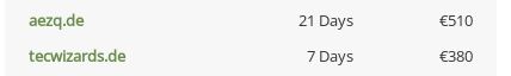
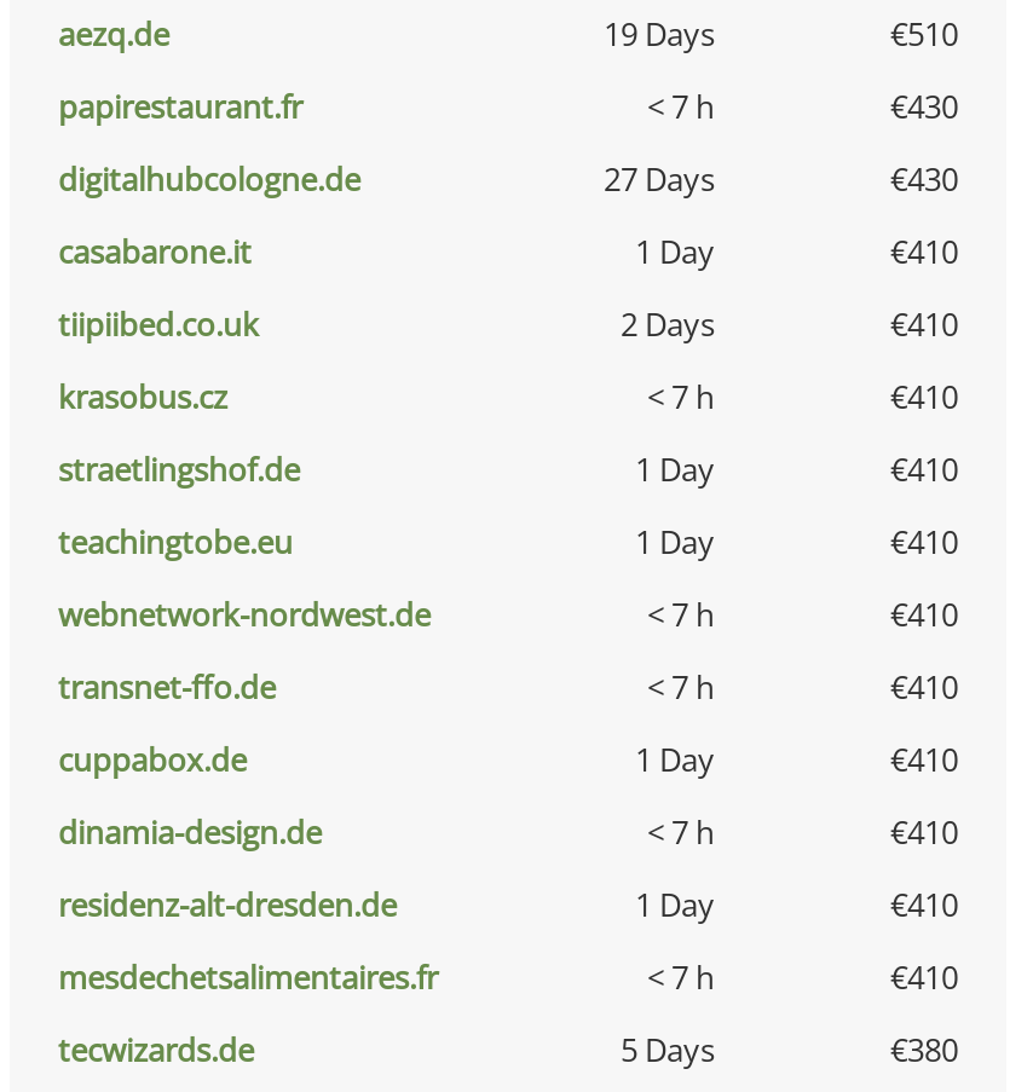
- 21 Days
+ 19 Days

+ papirestaurant.fr
+ < 7 h
+ €430
+ digitalhubcologne.de
+ 27 Days
+ €430
+ casabarone.it
+ 1 Day
+ €410
+ tiipiibed.co.uk
+ 2 Days
+ €410
+ krasobus.cz
+ < 7 h
+ €410
+ straetlingshof.de
+ 1 Day
+ €410
+ teachingtobe.eu
+ 1 Day
+ €410
+ webnetwork-nordwest.de
+ < 7 h
+ €410
+ transnet-ffo.de
+ < 7 h
+ €410
+ cuppabox.de
+ 1 Day
+ €410
+ dinamia-design.de
+ < 7 h
+ €410
+ residenz-alt-dresden.de
+ 1 Day
+ €410
+ mesdechetsalimentaires.fr
+ < 7 h
+ €410

- 7 Days
+ 5 Days
